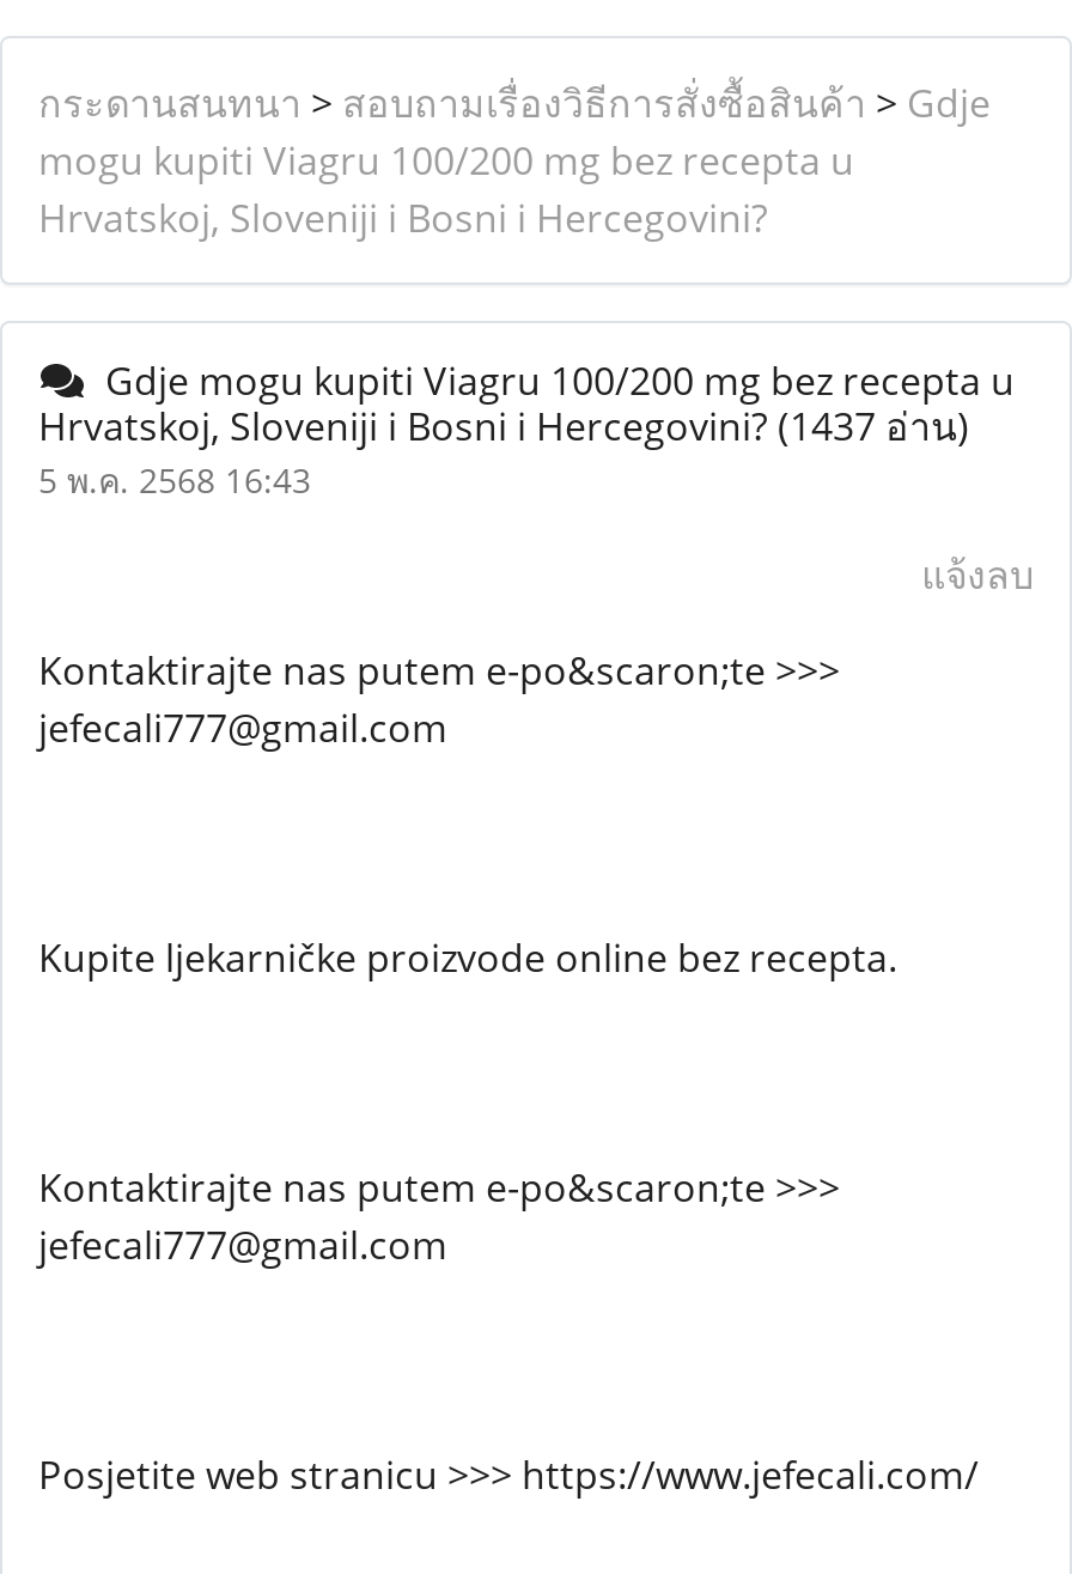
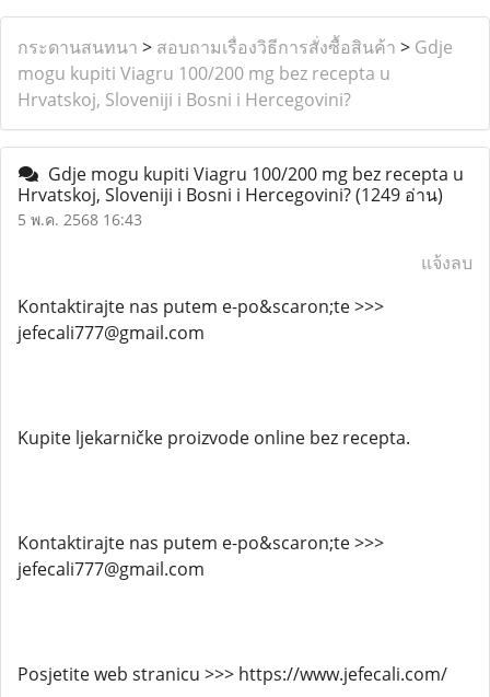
- Hrvatskoj, Sloveniji i Bosni i Hercegovini? (1437 อ่าน)
+ Hrvatskoj, Sloveniji i Bosni i Hercegovini? (1249 อ่าน)
